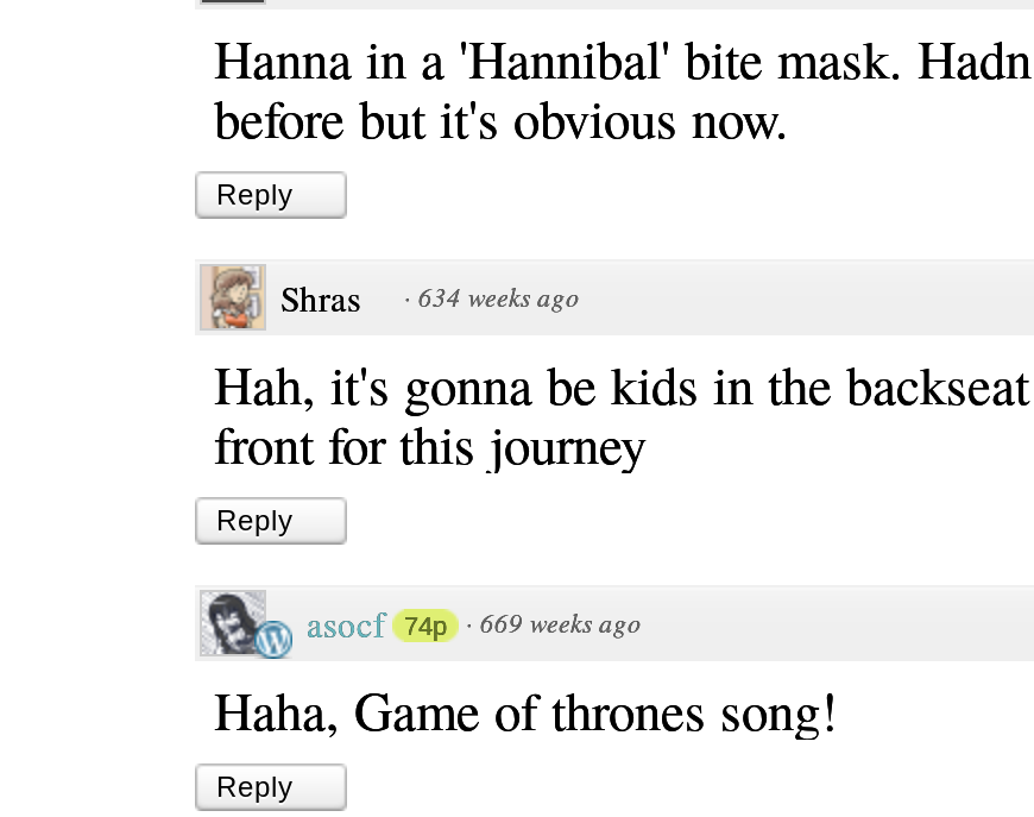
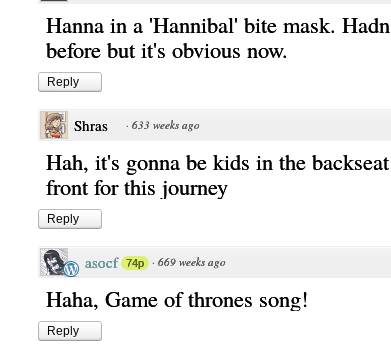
- Shras · 634 weeks ago
+ Shras · 633 weeks ago
